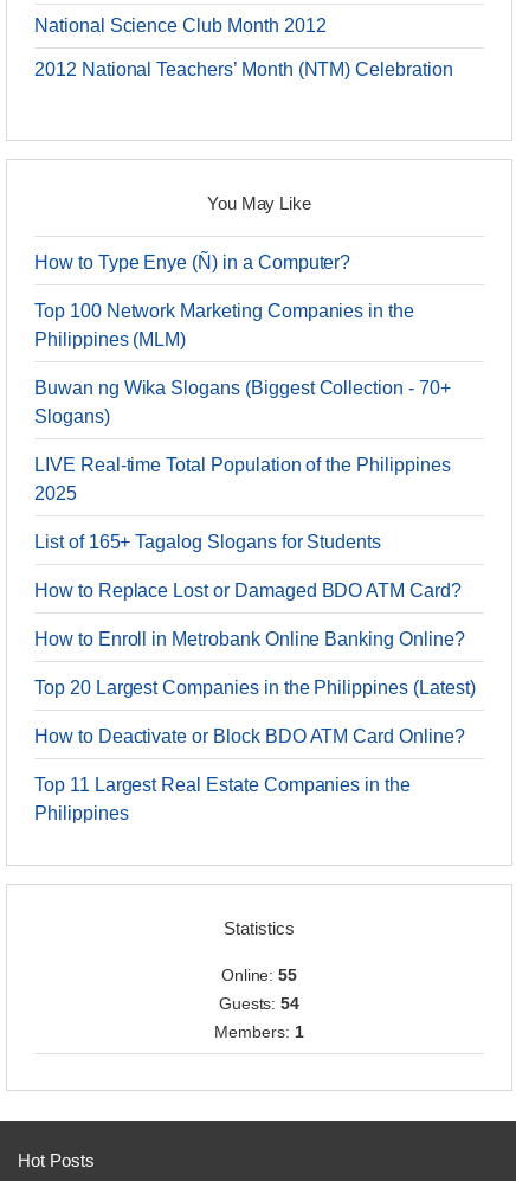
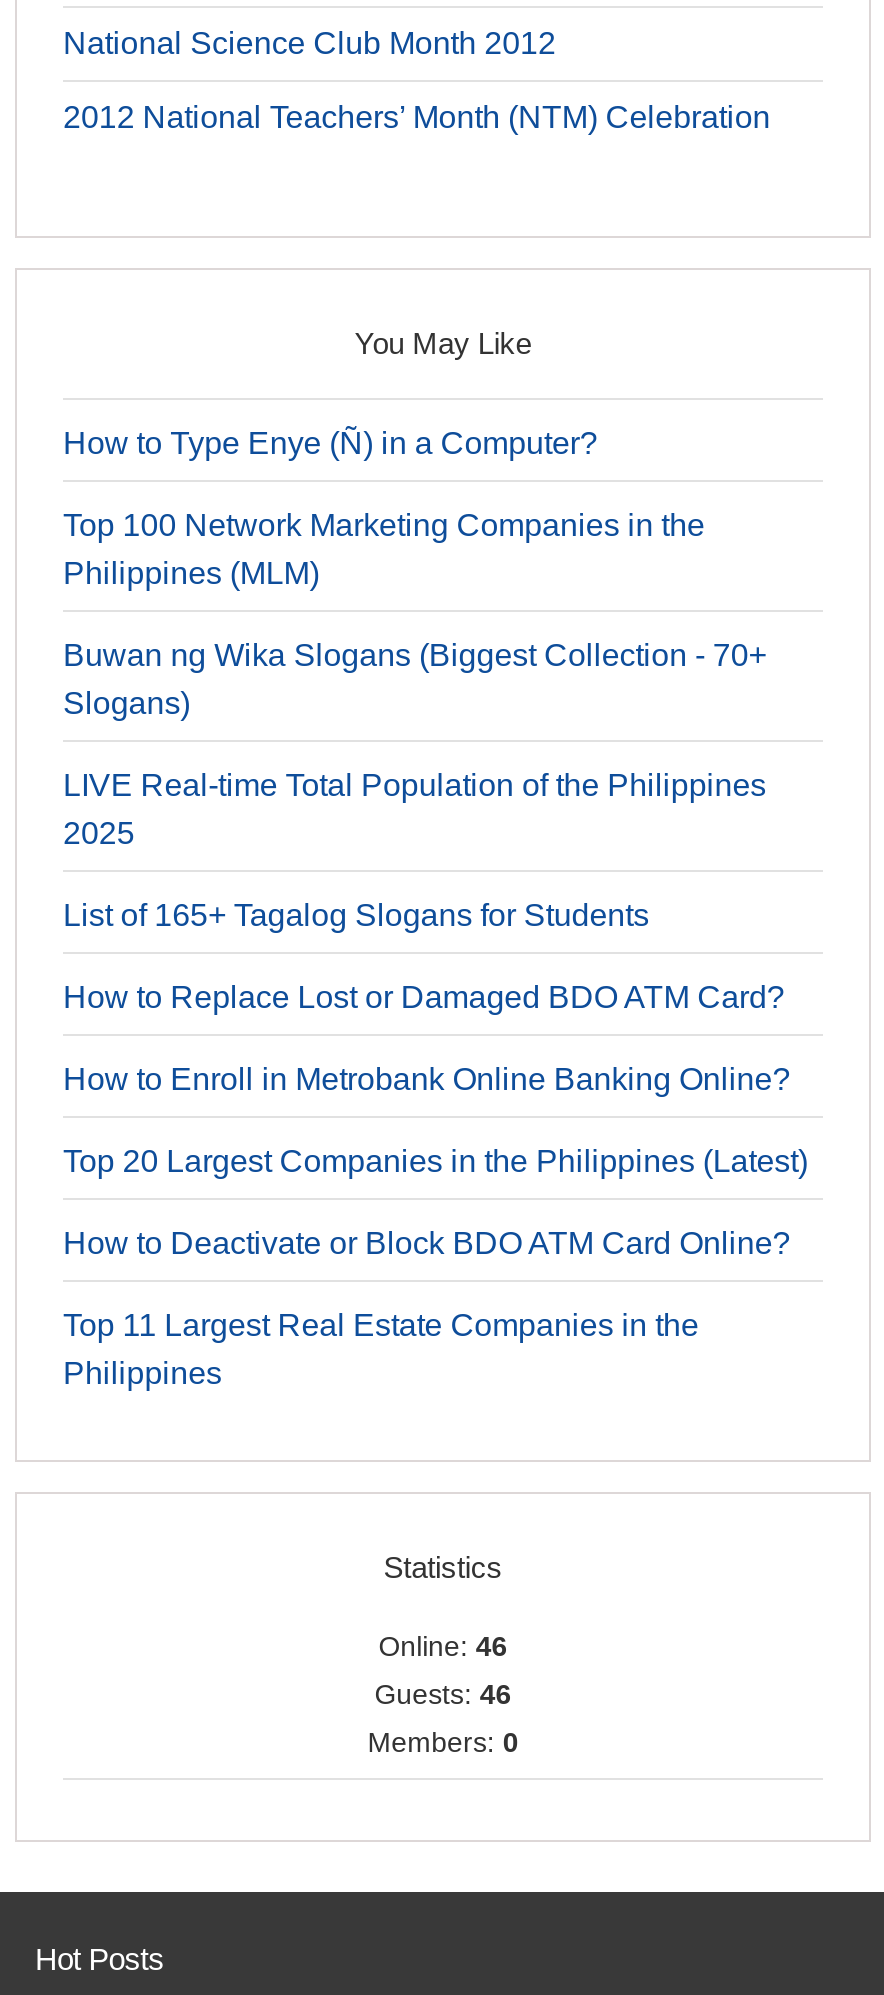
- Online: 55
+ Online: 46

- Guests: 54
+ Guests: 46

- Members: 1
+ Members: 0
